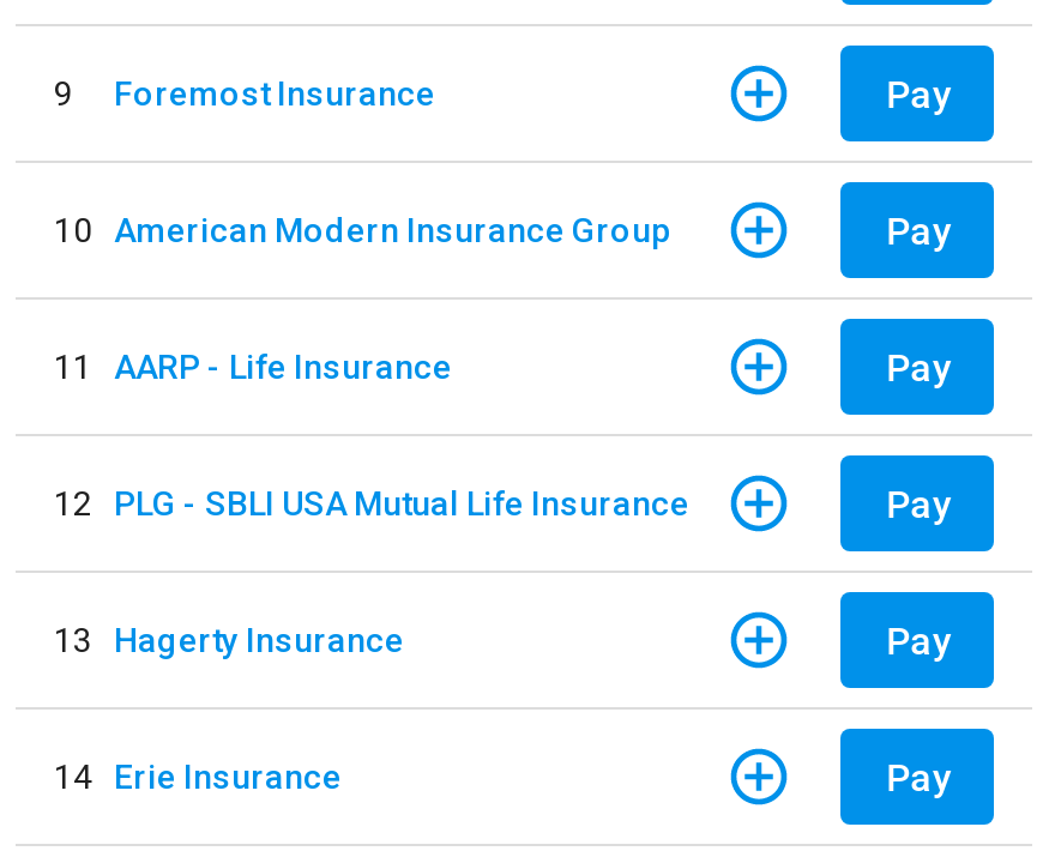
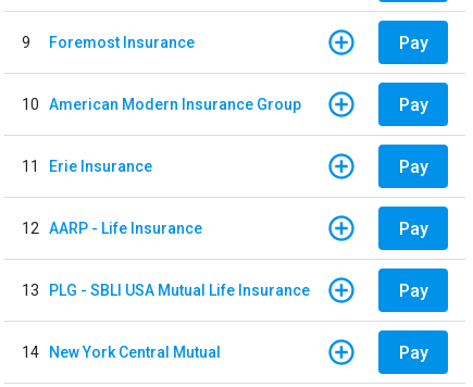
- 11 AARP - Life Insurance
+ 11 Erie Insurance

- 12 PLG - SBLI USA Mutual Life Insurance
+ 12 AARP - Life Insurance

- 13 Hagerty Insurance
+ 13 PLG - SBLI USA Mutual Life Insurance

- 14 Erie Insurance
+ 14 New York Central Mutual
